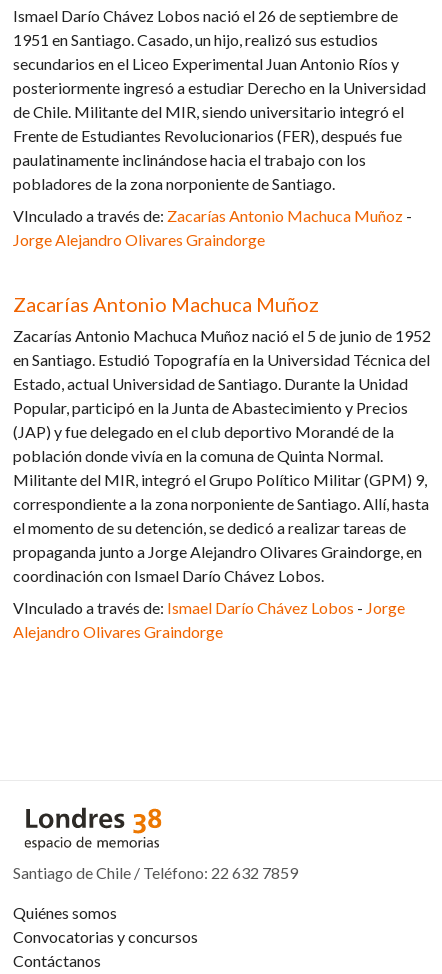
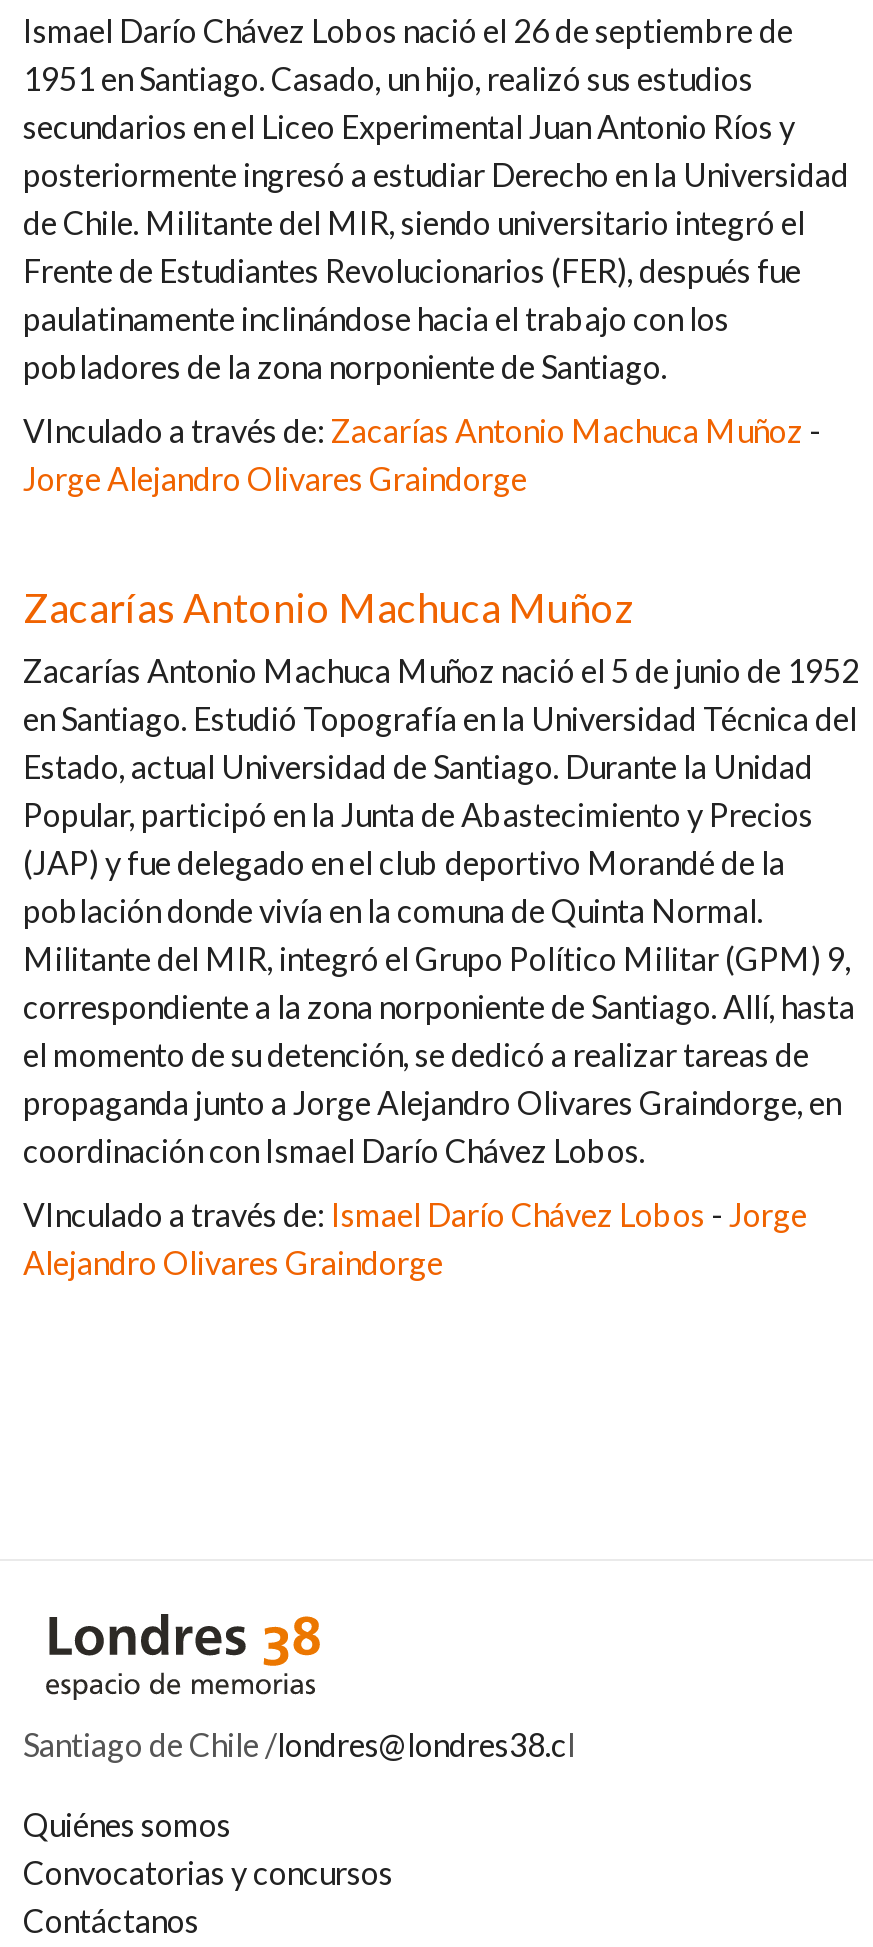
- Santiago de Chile / Teléfono: 22 632 7859
+ Santiago de Chile /londres@londres38.cl
